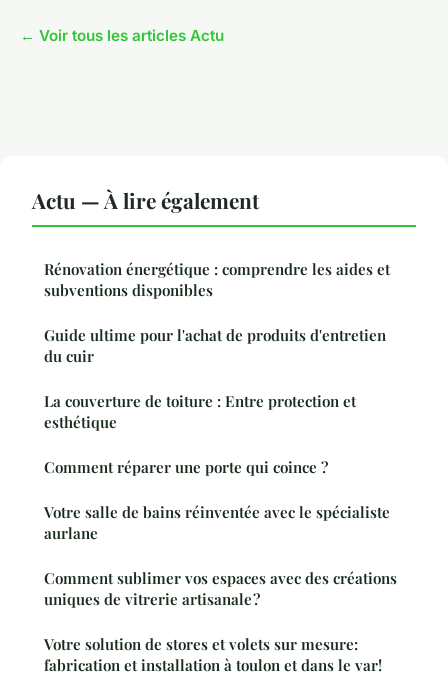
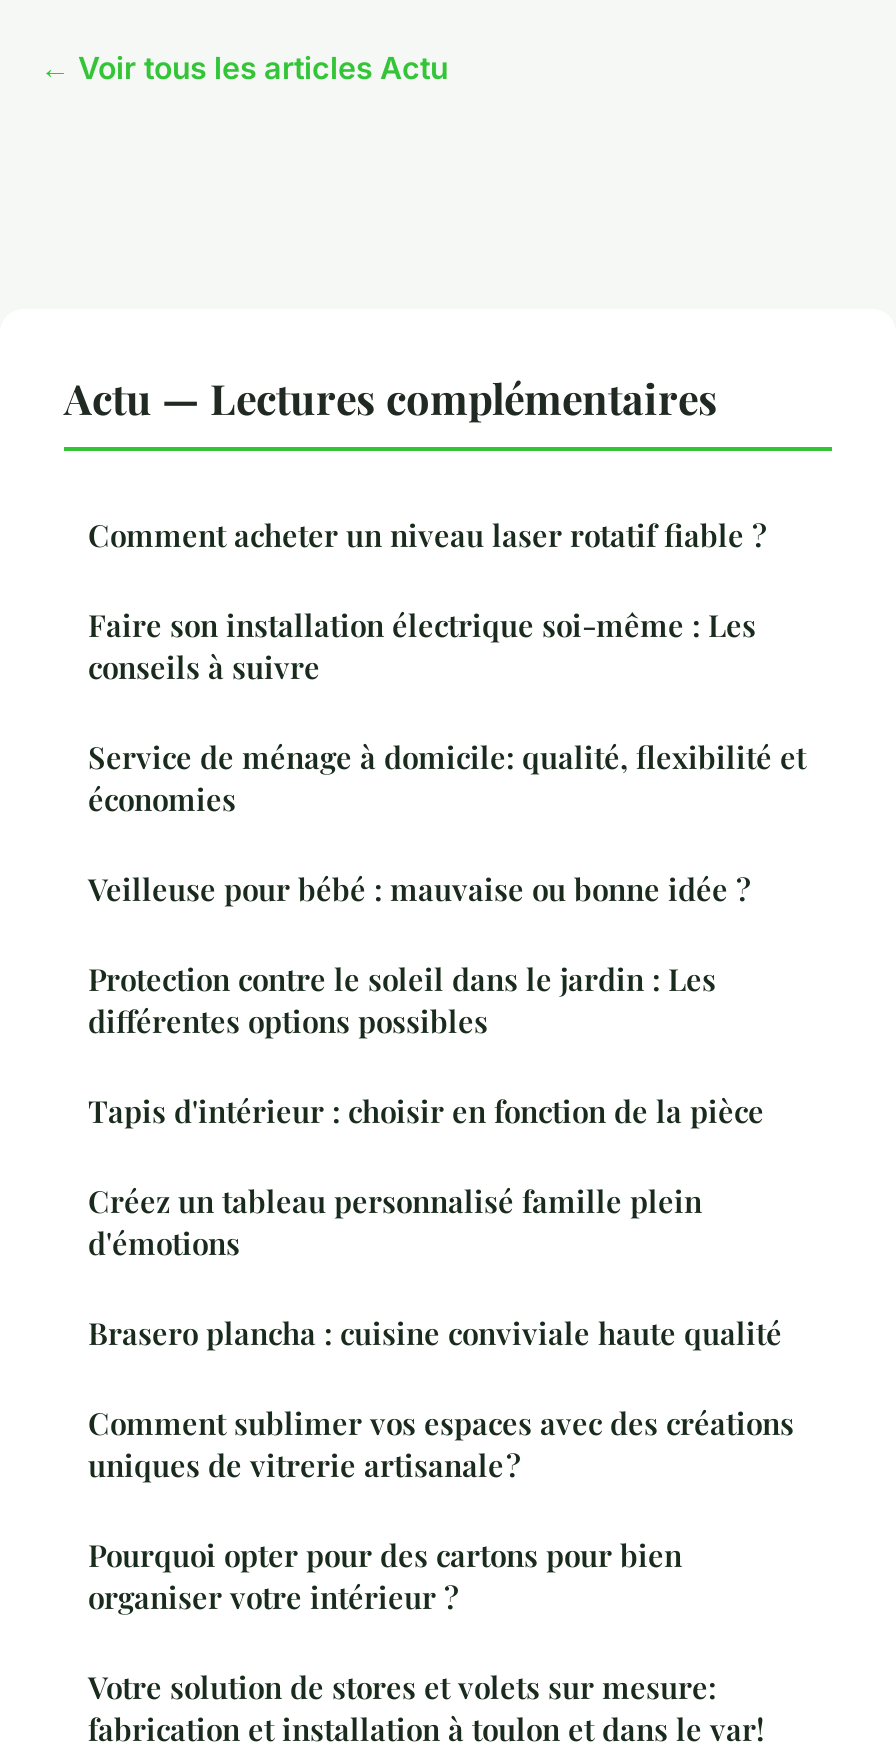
- Actu — À lire également
- Rénovation énergétique : comprendre les aides et
- subventions disponibles
- Guide ultime pour l'achat de produits d'entretien
- du cuir
- La couverture de toiture : Entre protection et
- esthétique
- Comment réparer une porte qui coince ?
- Votre salle de bains réinventée avec le spécialiste
- aurlane
+ Actu — Lectures complémentaires
+ Comment acheter un niveau laser rotatif fiable ?
+ Faire son installation électrique soi-même : Les
+ conseils à suivre
+ Service de ménage à domicile: qualité, flexibilité et
+ économies
+ Veilleuse pour bébé : mauvaise ou bonne idée ?
+ Protection contre le soleil dans le jardin : Les
+ différentes options possibles
+ Tapis d'intérieur : choisir en fonction de la pièce
+ Créez un tableau personnalisé famille plein
+ d'émotions
+ Brasero plancha : cuisine conviviale haute qualité

+ Pourquoi opter pour des cartons pour bien
+ organiser votre intérieur ?
